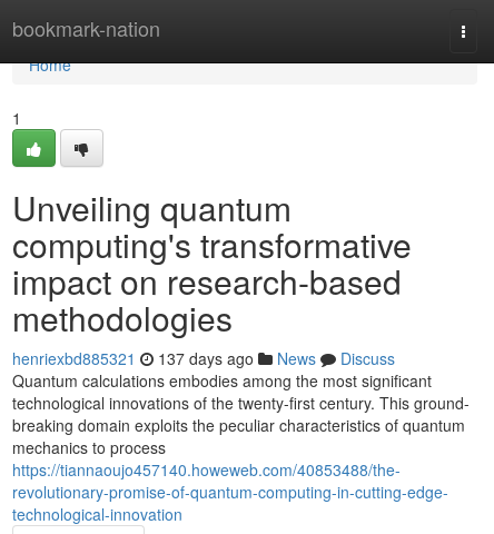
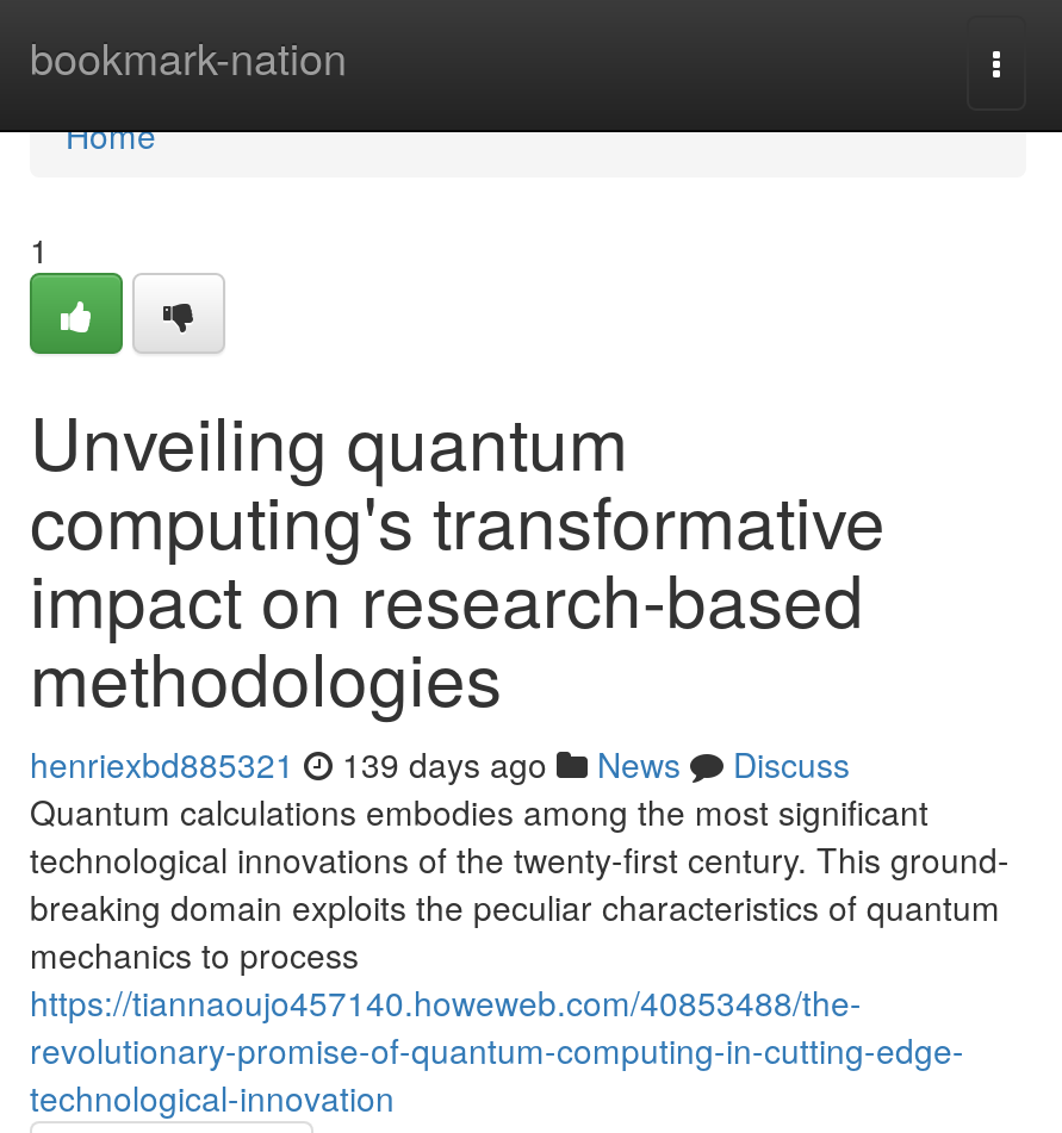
- henriexbd885321 137 days ago News Discuss
+ henriexbd885321 139 days ago News Discuss
